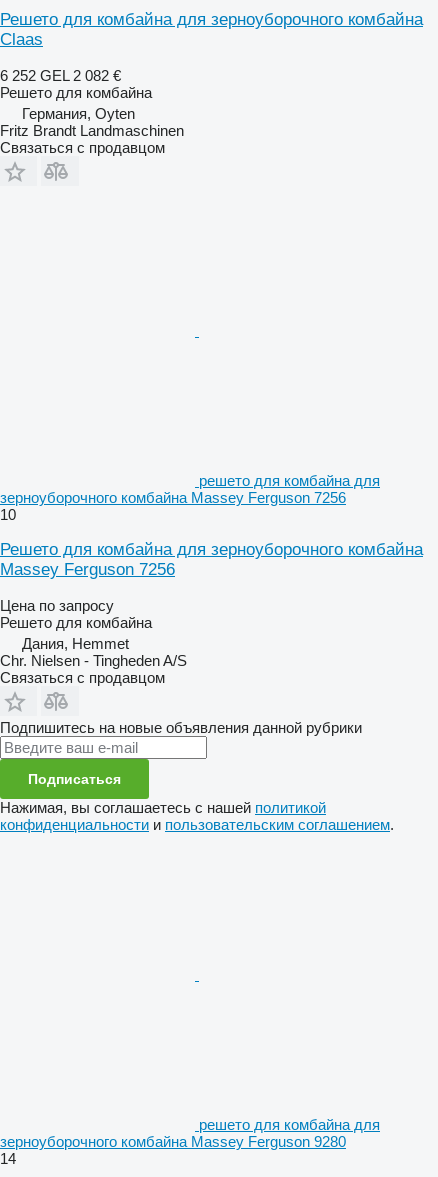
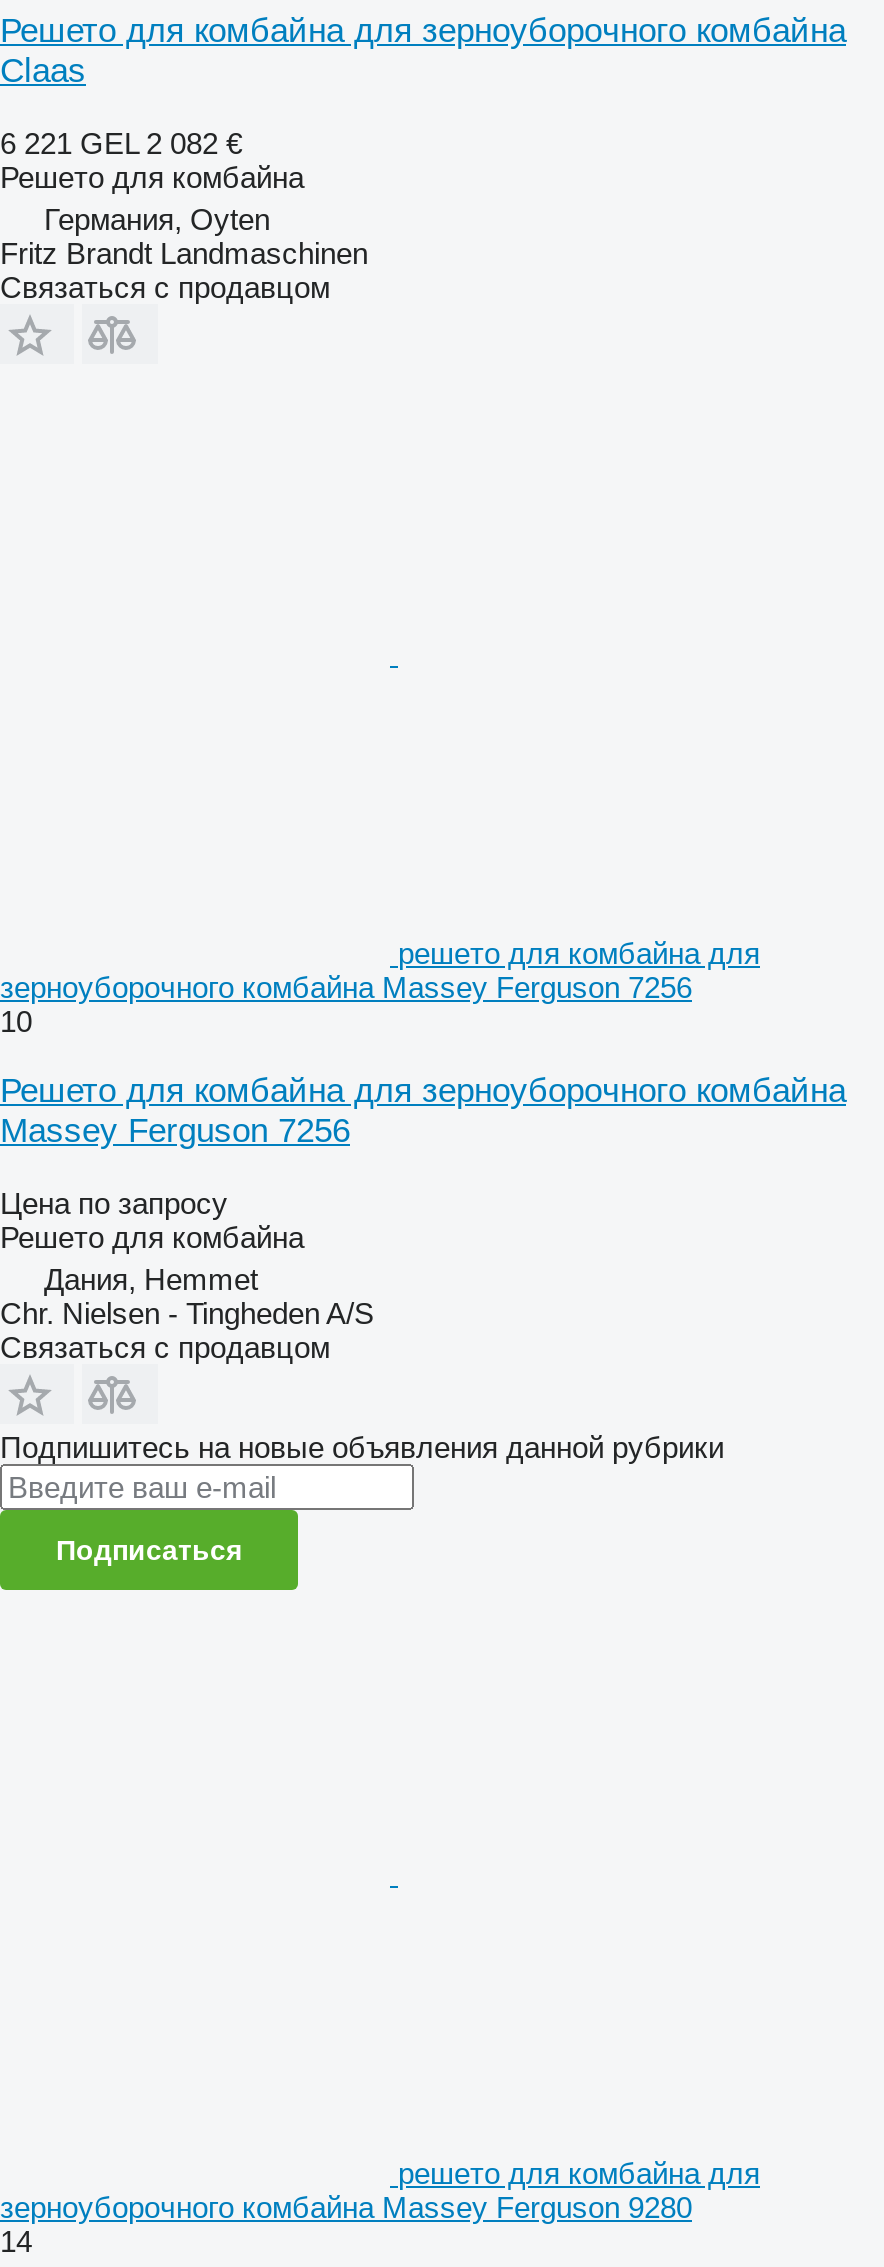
- 6 252 GEL 2 082 €
+ 6 221 GEL 2 082 €

- Нажимая, вы соглашаетесь с нашей политикой
- конфиденциальности и пользовательским соглашением.
